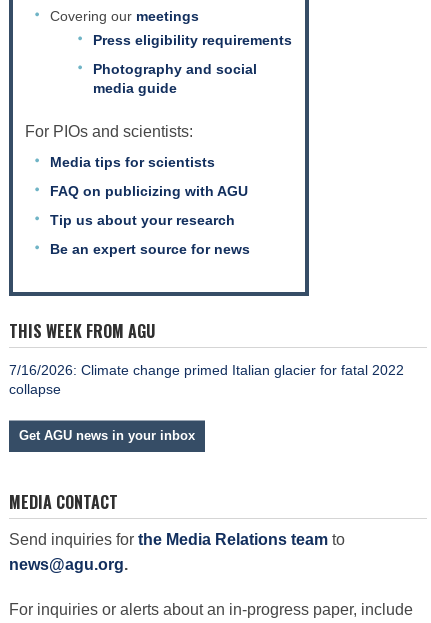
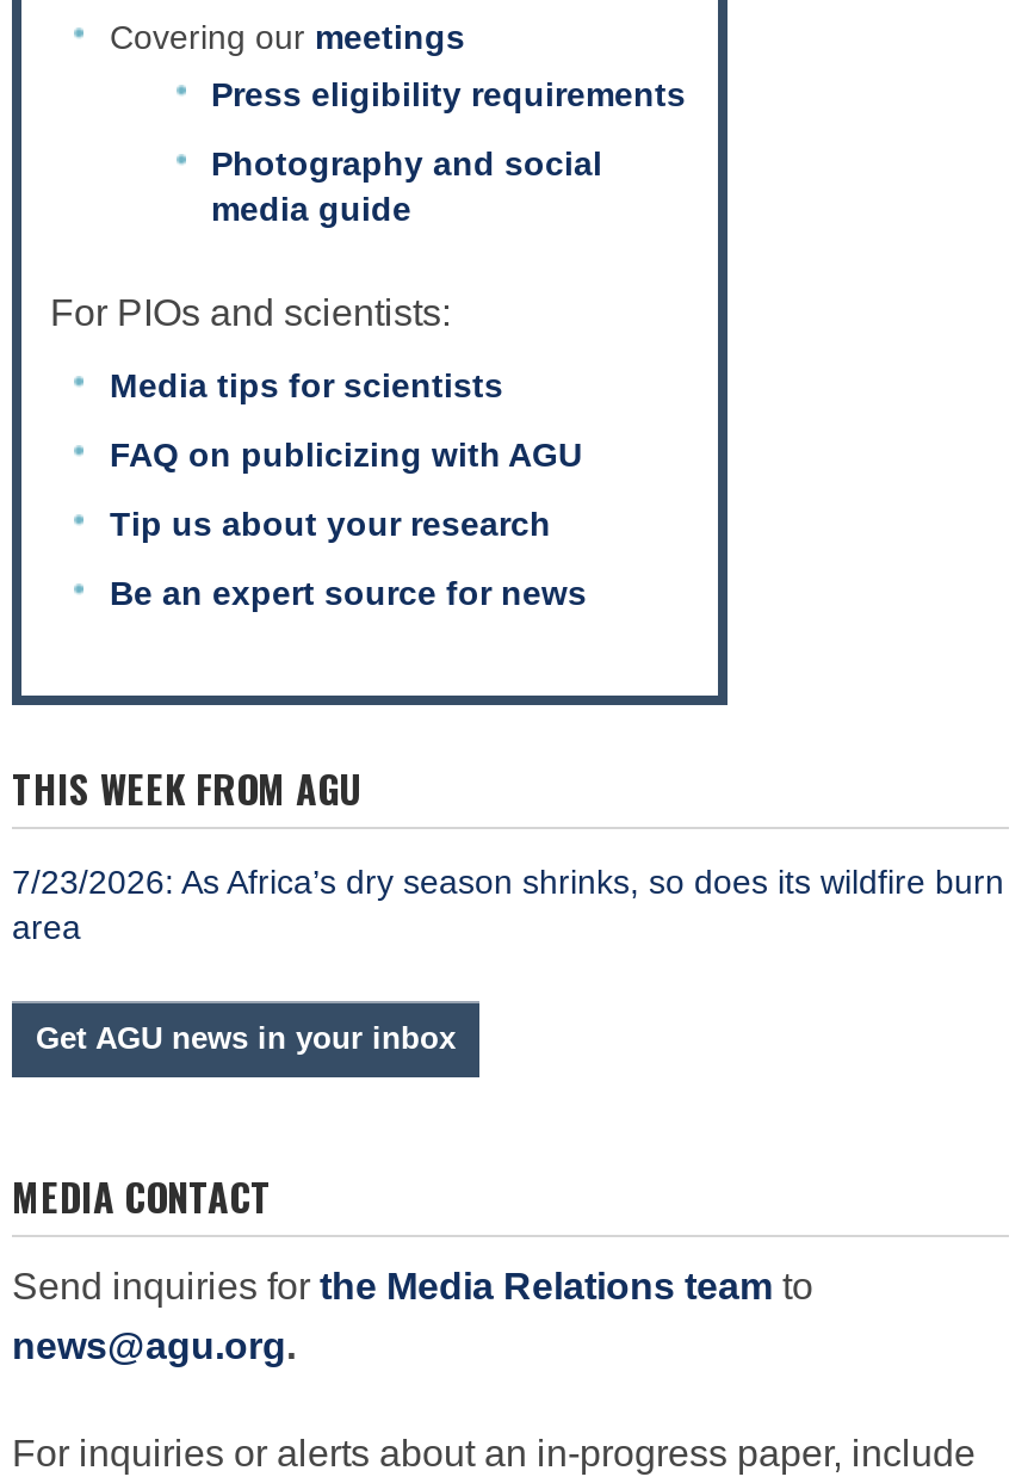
- 7/16/2026: Climate change primed Italian glacier for fatal 2022
- collapse
+ 7/23/2026: As Africa’s dry season shrinks, so does its wildfire burn
+ area
